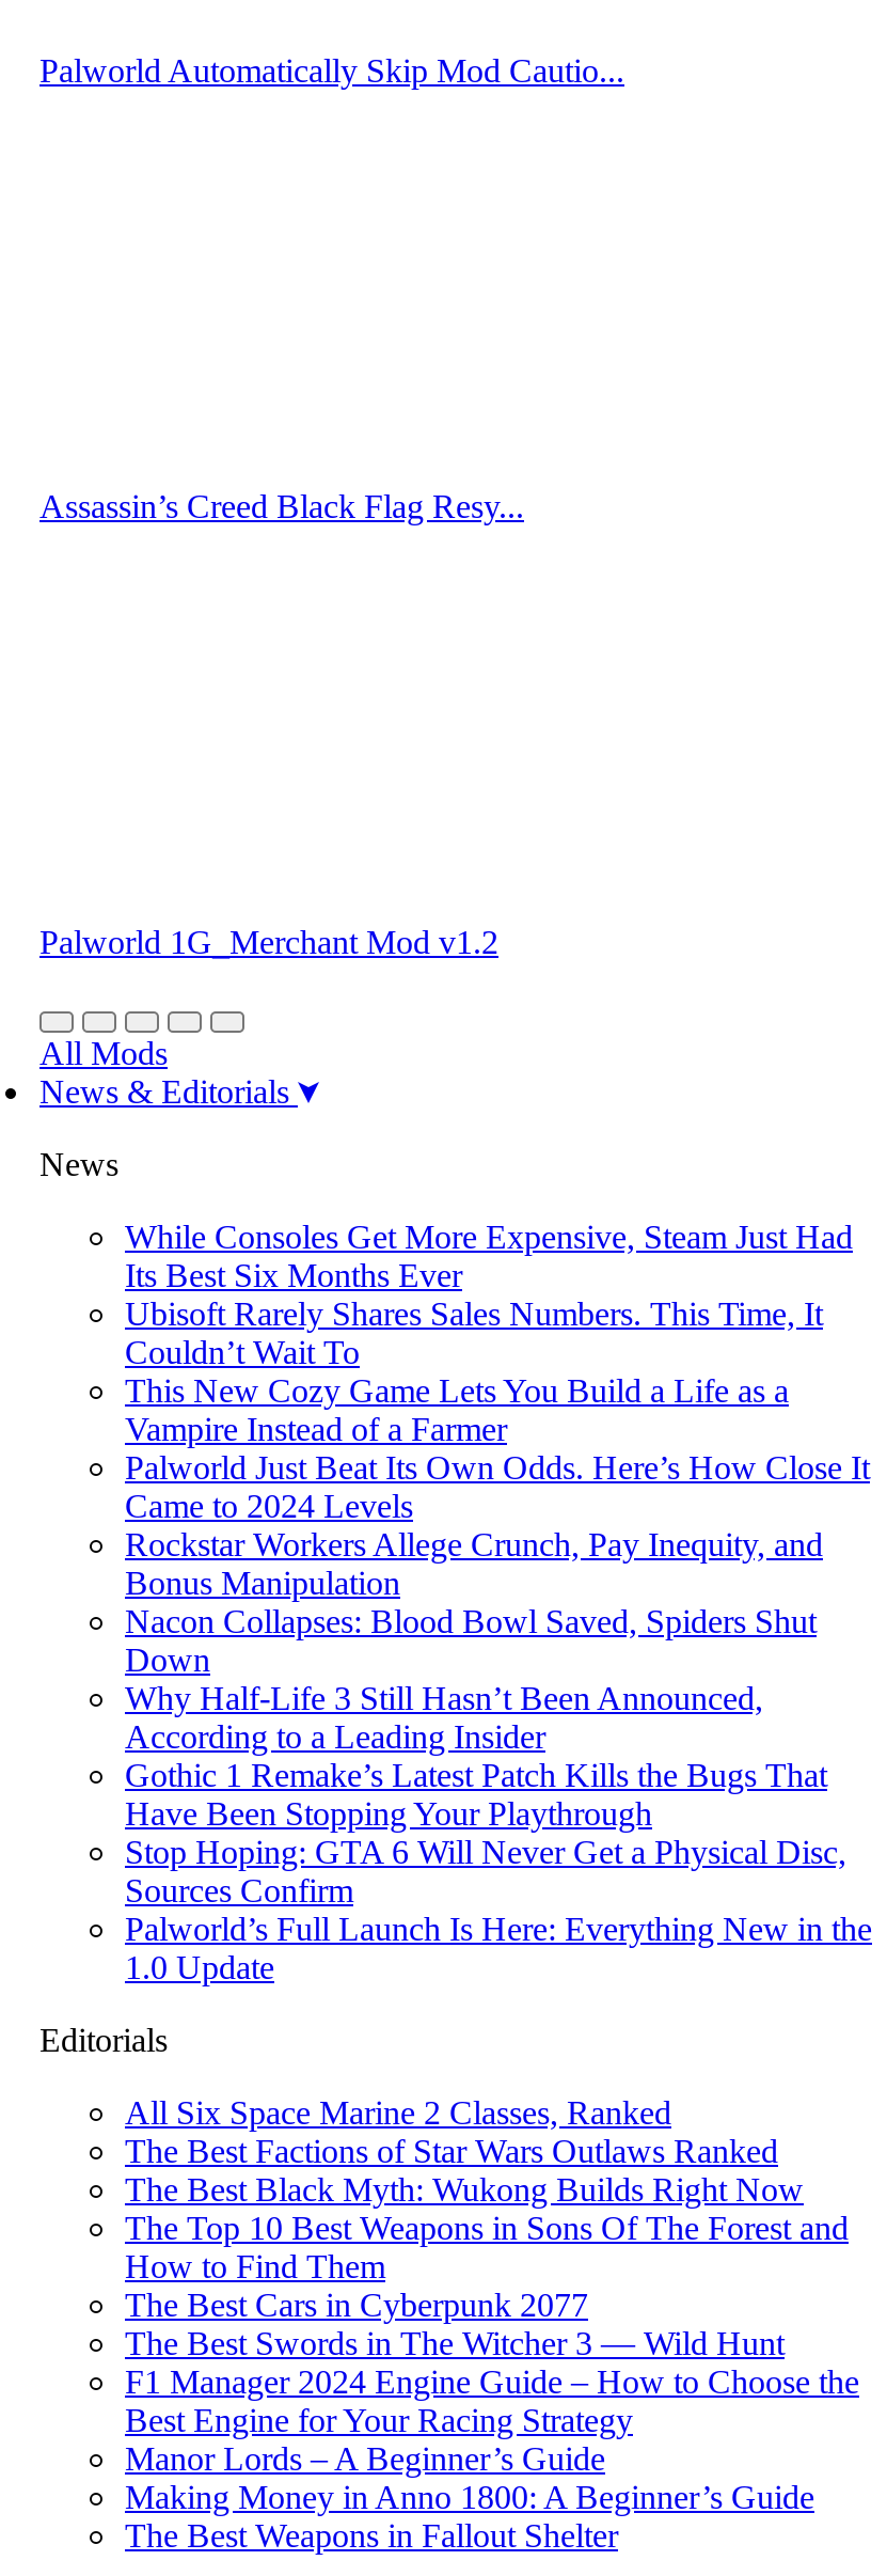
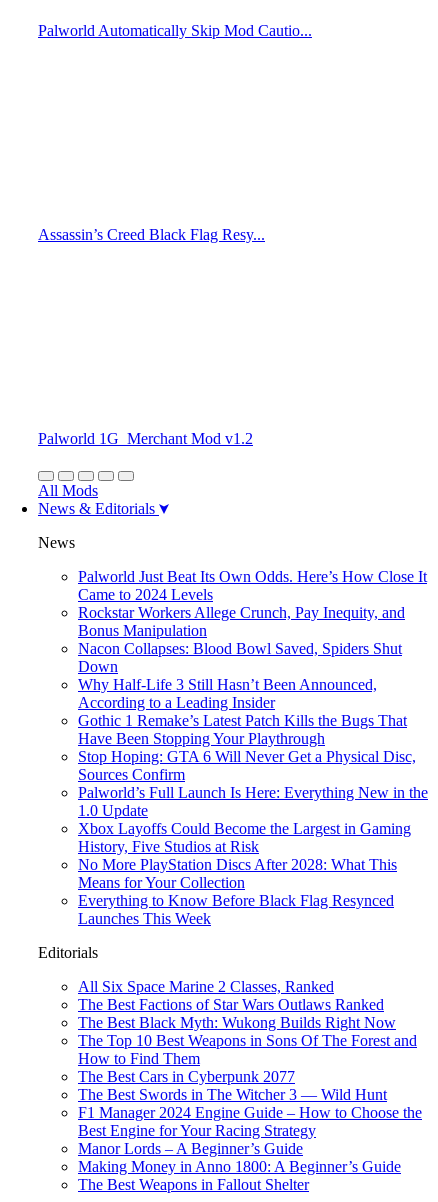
- While Consoles Get More Expensive, Steam Just Had
- Its Best Six Months Ever
- Ubisoft Rarely Shares Sales Numbers. This Time, It
- Couldn’t Wait To
- This New Cozy Game Lets You Build a Life as a
- Vampire Instead of a Farmer

moved up: Palworld Just Beat Its Own Odds. Here’s How Close It | Came to 2024 Levels | Rockstar Workers Allege Crunch, Pay Inequity, and | ... | Palworld’s Full Launch Is Here: Everything New in the | 1.0 Update

+ Xbox Layoffs Could Become the Largest in Gaming
+ History, Five Studios at Risk
+ No More PlayStation Discs After 2028: What This
+ Means for Your Collection
+ Everything to Know Before Black Flag Resynced
+ Launches This Week
